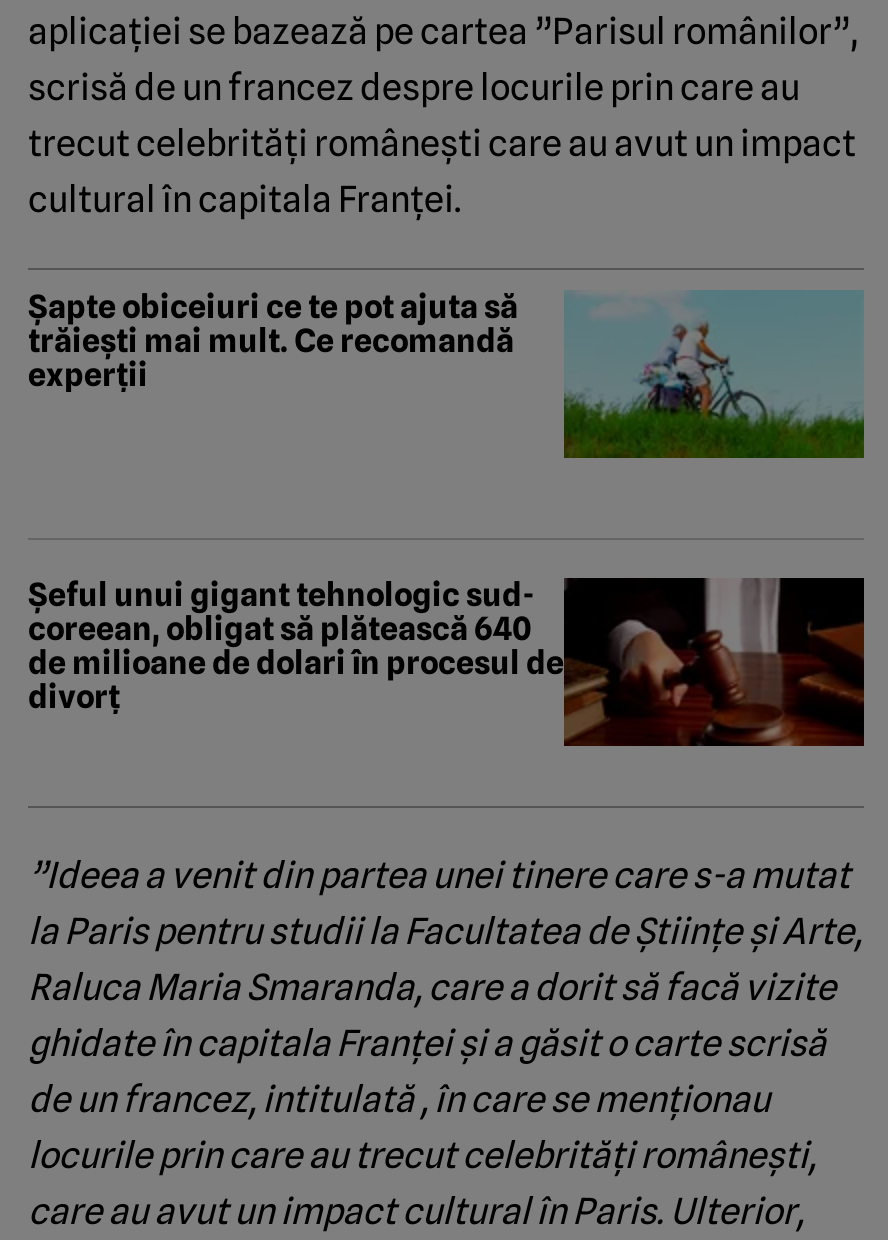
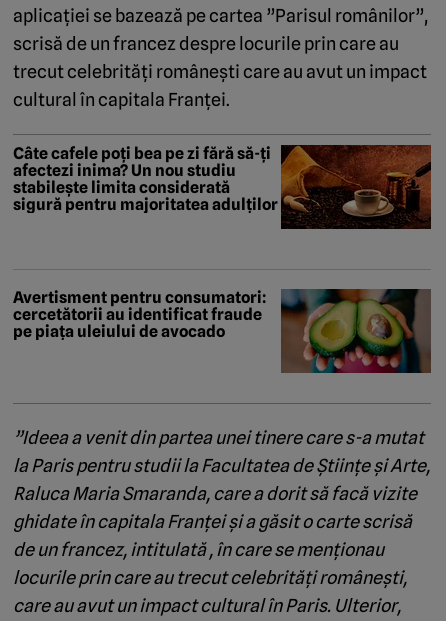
- [image]
- Șapte obiceiuri ce te pot ajuta să
- trăiești mai mult. Ce recomandă
- experții
+ [image]
+ Câte cafele poți bea pe zi fără să-ți
+ afectezi inima? Un nou studiu
+ stabilește limita considerată
+ sigură pentru majoritatea adulților

- [image]
- Șeful unui gigant tehnologic sud-
- coreean, obligat să plătească 640
- de milioane de dolari în procesul de
- divorț
+ [image]
+ Avertisment pentru consumatori:
+ cercetătorii au identificat fraude
+ pe piața uleiului de avocado
